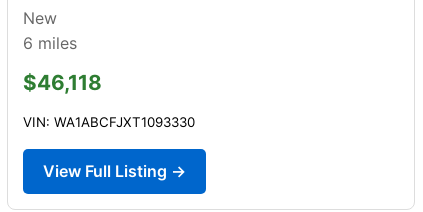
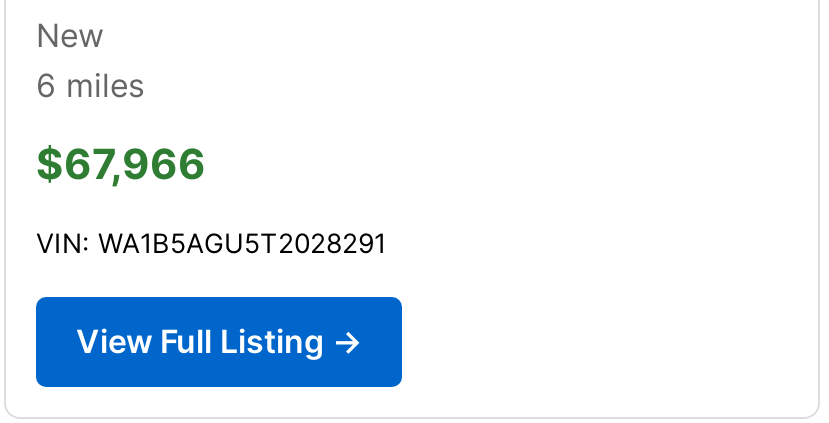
- $46,118
+ $67,966

- VIN: WA1ABCFJXT1093330
+ VIN: WA1B5AGU5T2028291
